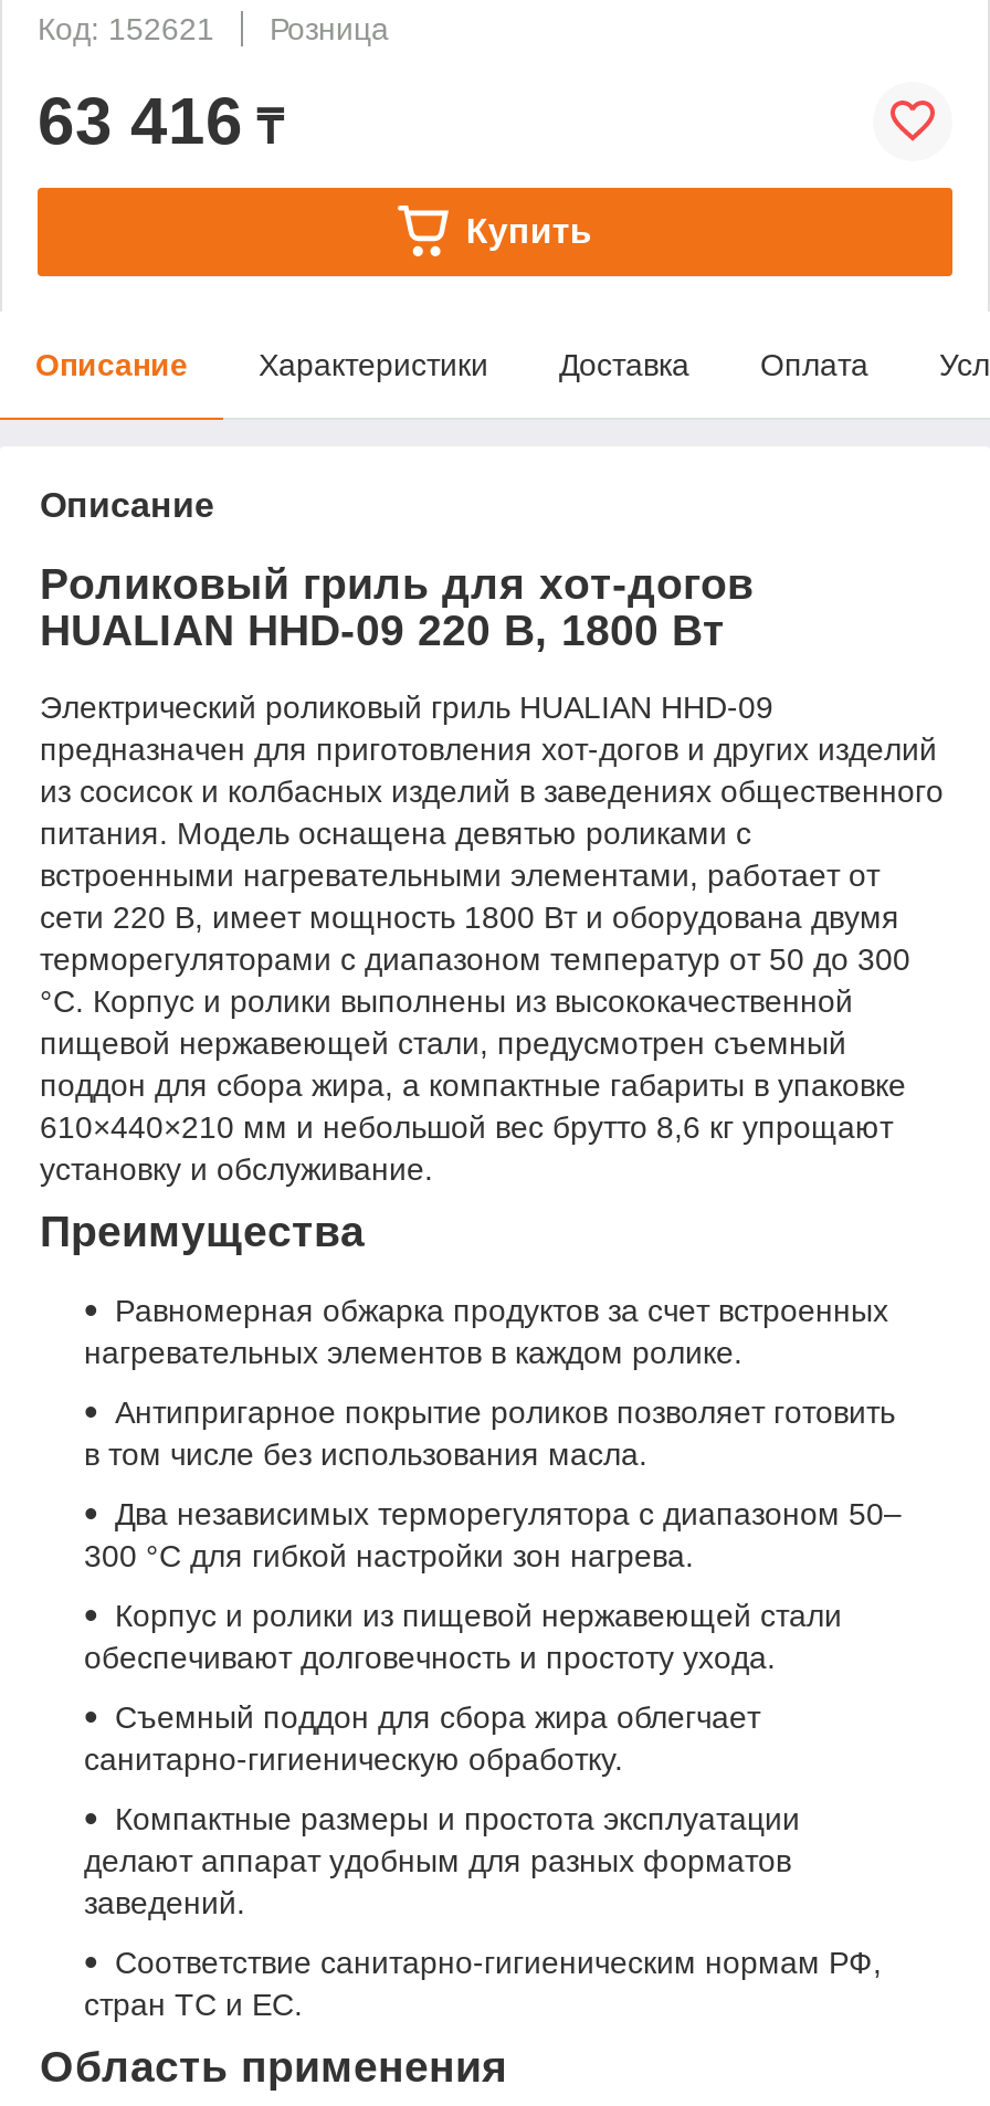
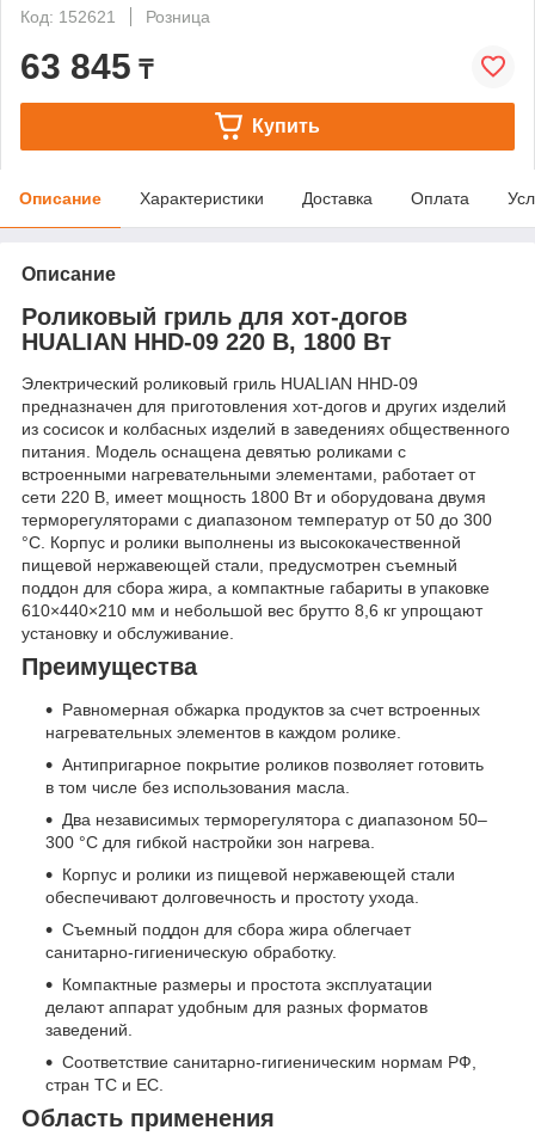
- 63 416 ₸
+ 63 845 ₸
